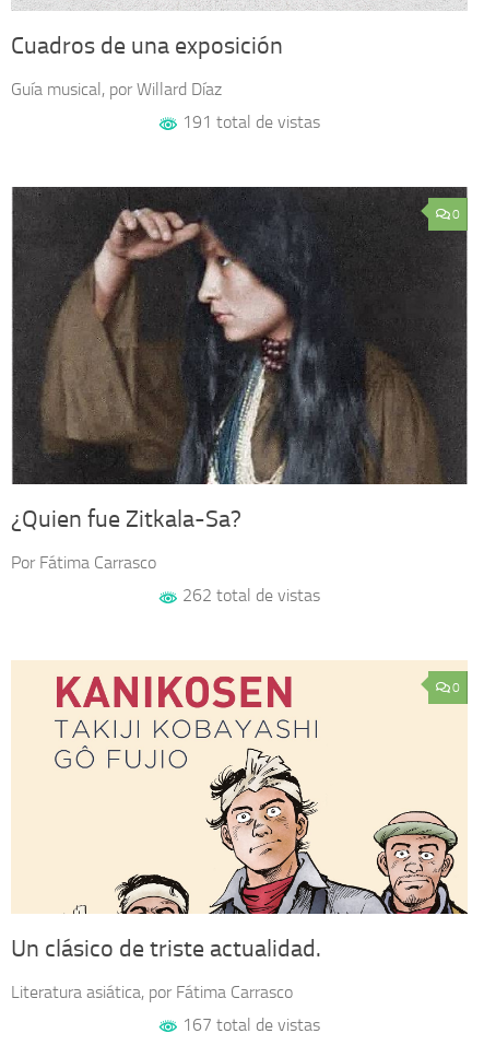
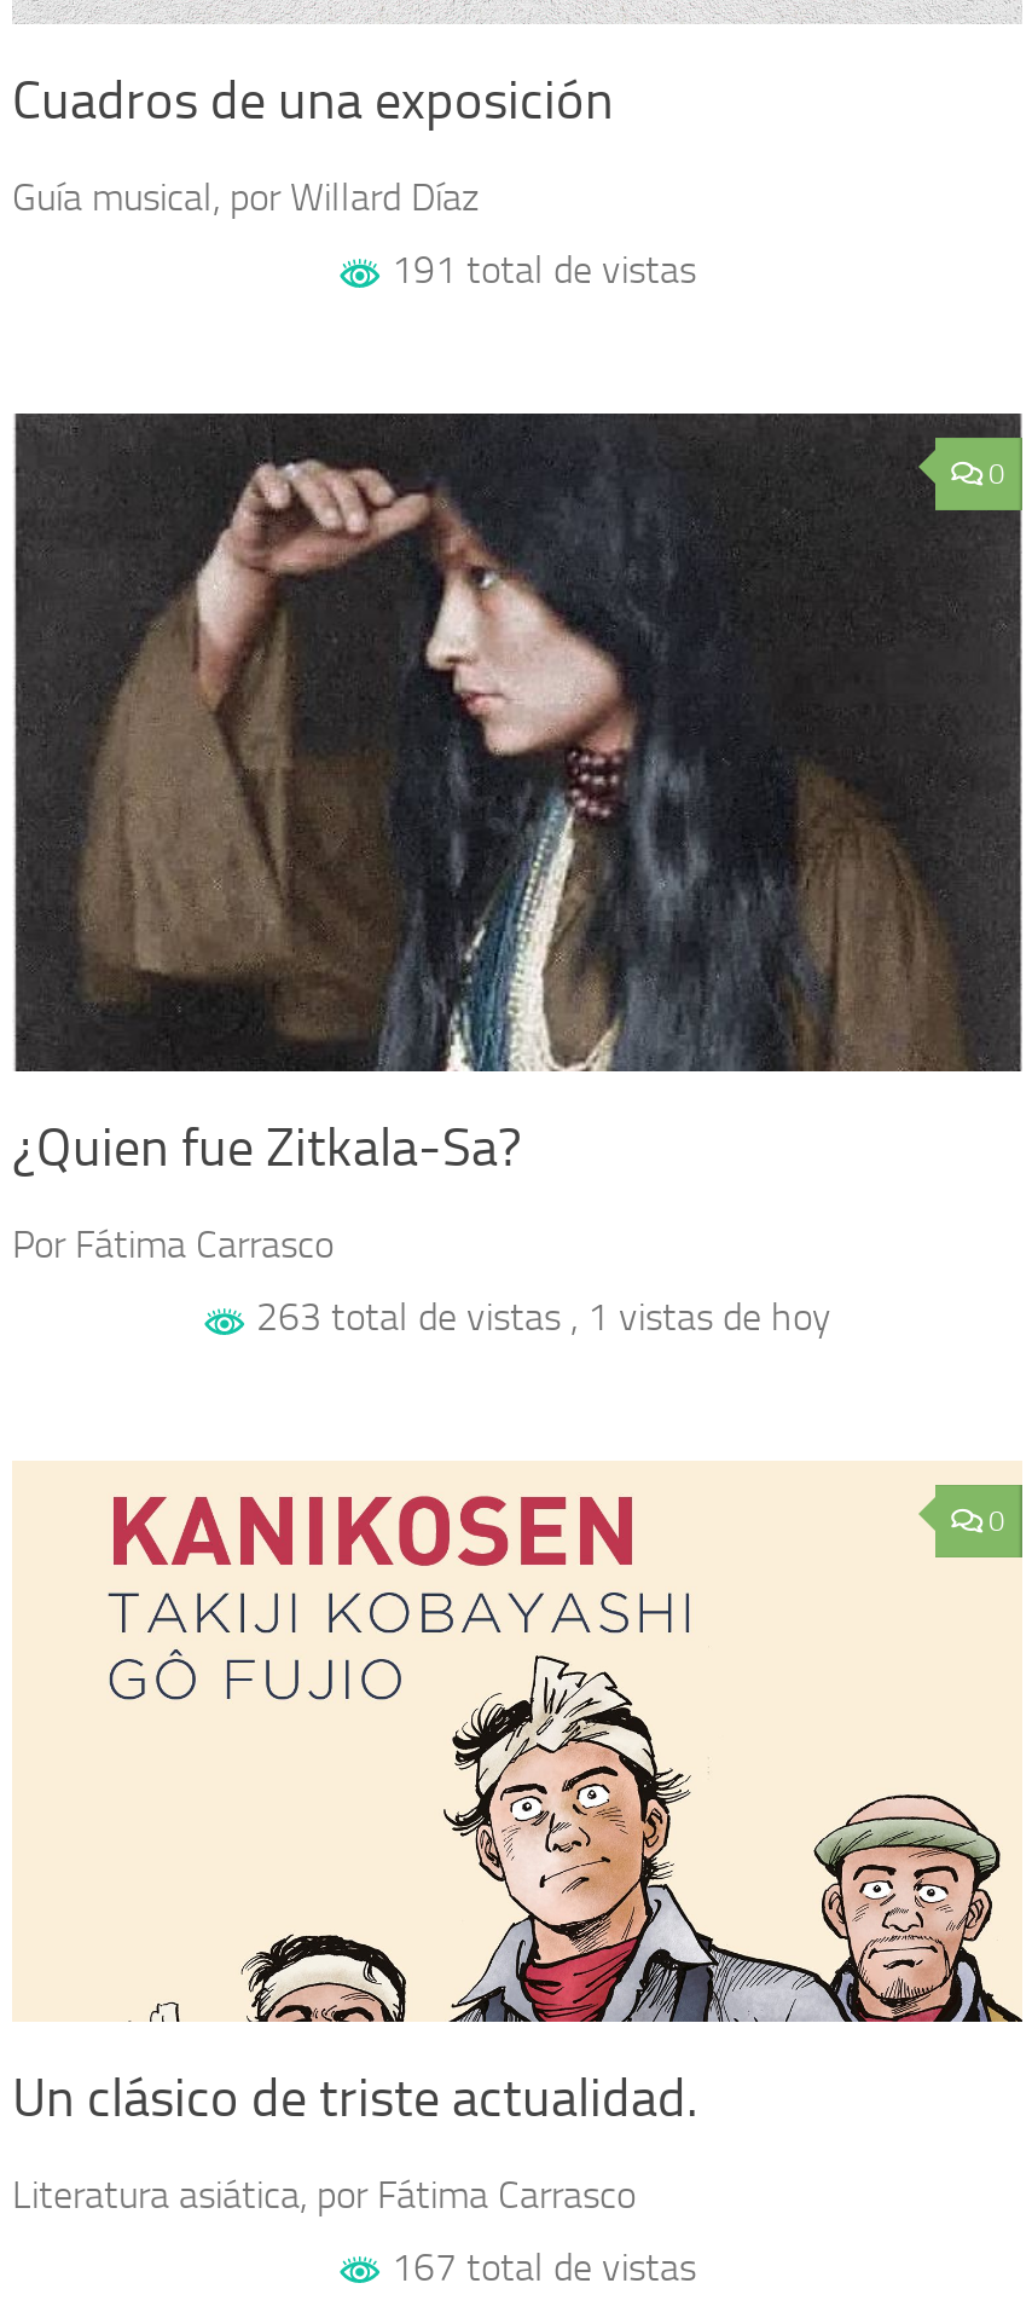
- 262 total de vistas
+ 263 total de vistas, 1 vistas de hoy
